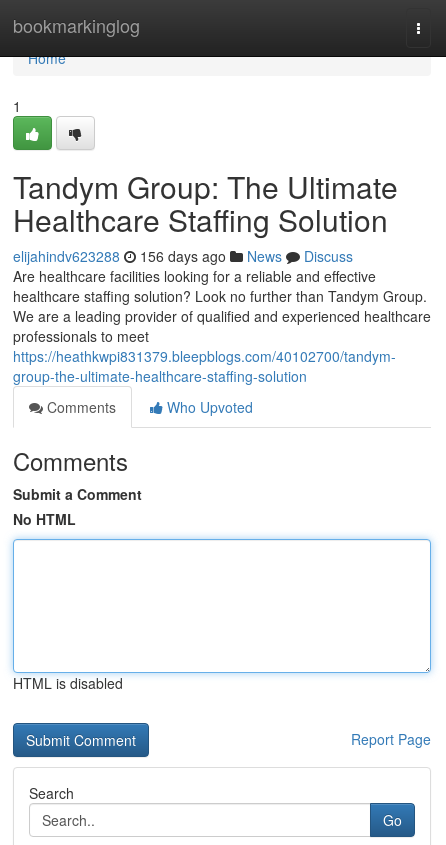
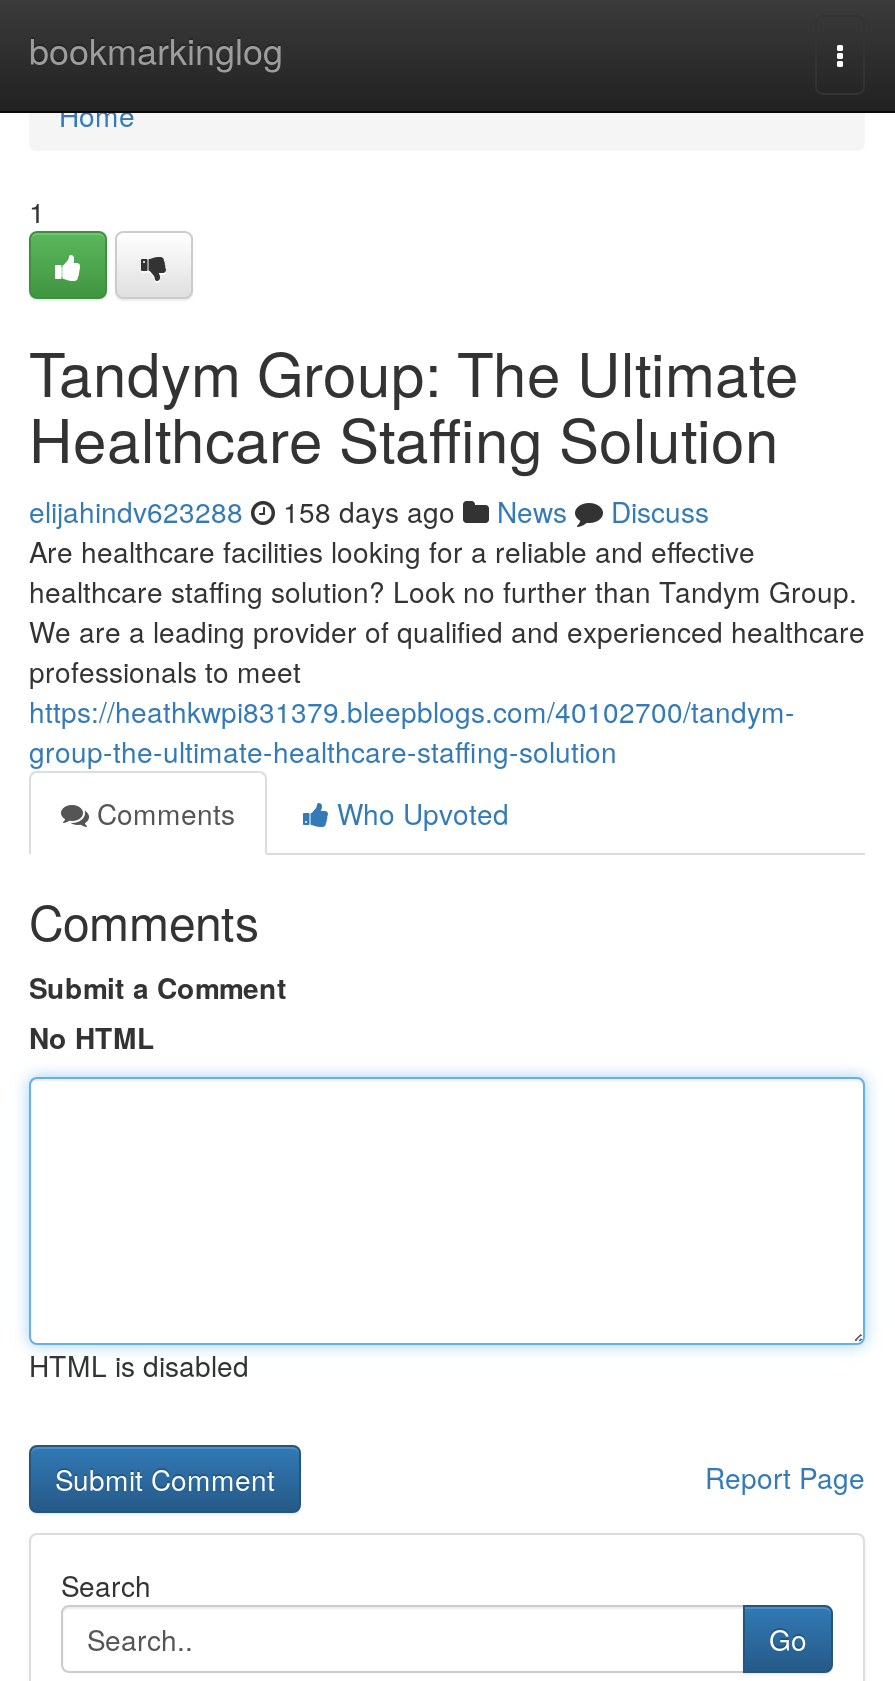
- elijahindv623288 156 days ago News Discuss
+ elijahindv623288 158 days ago News Discuss
